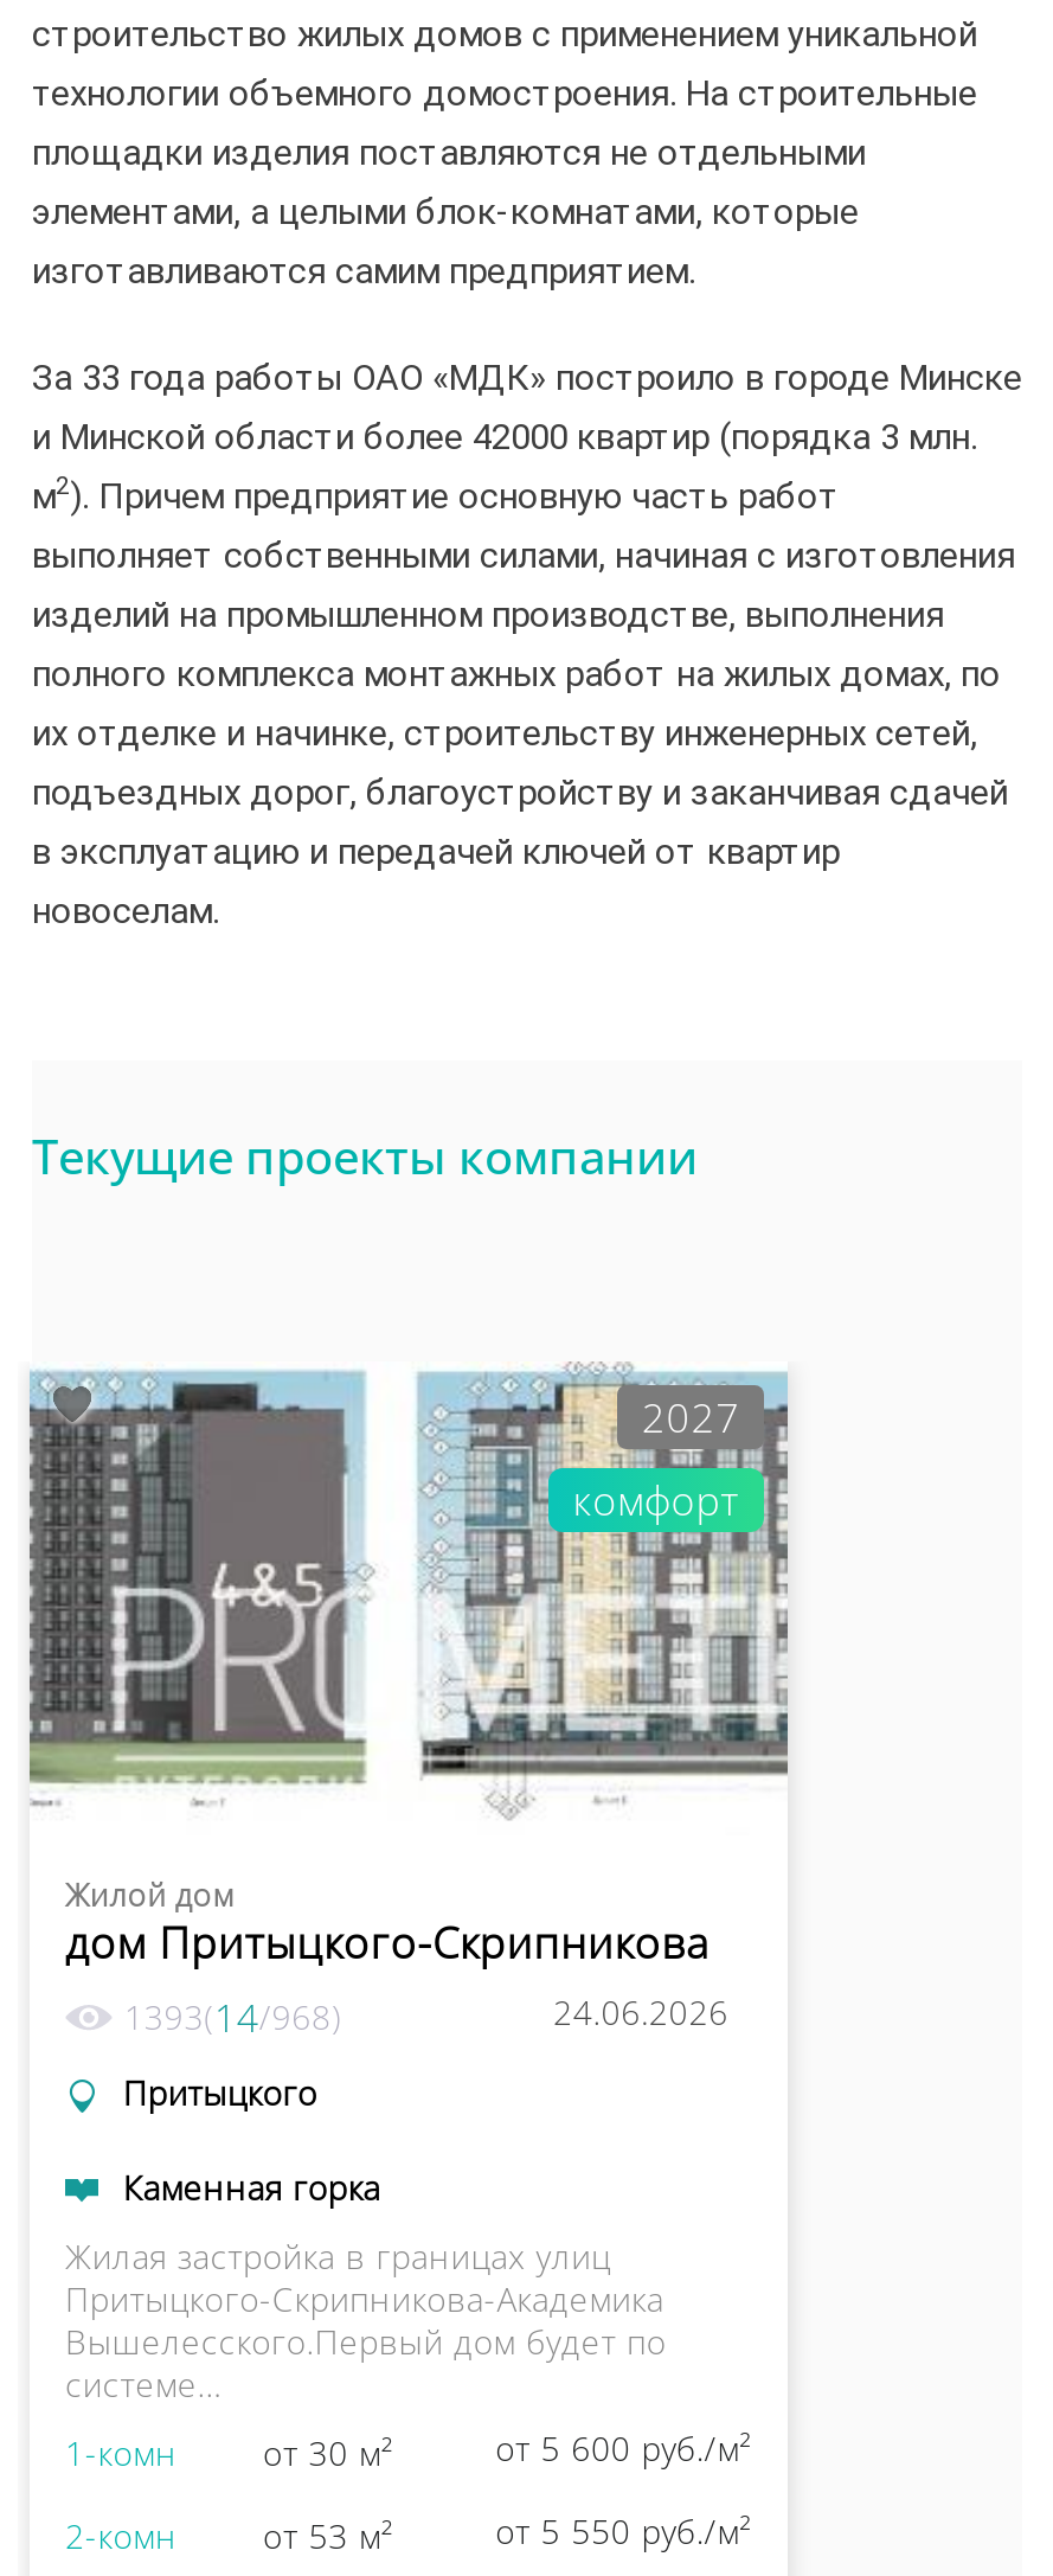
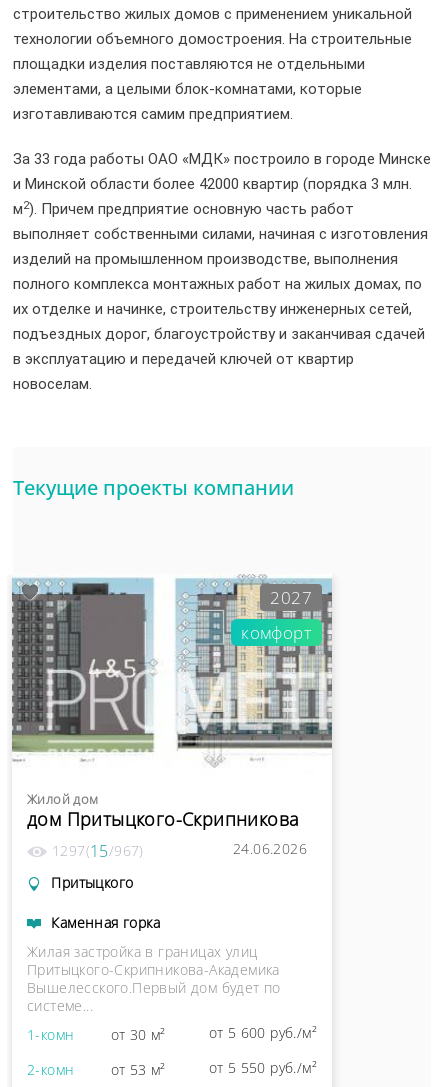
- 1393(14/968)
+ 1297(15/967)
